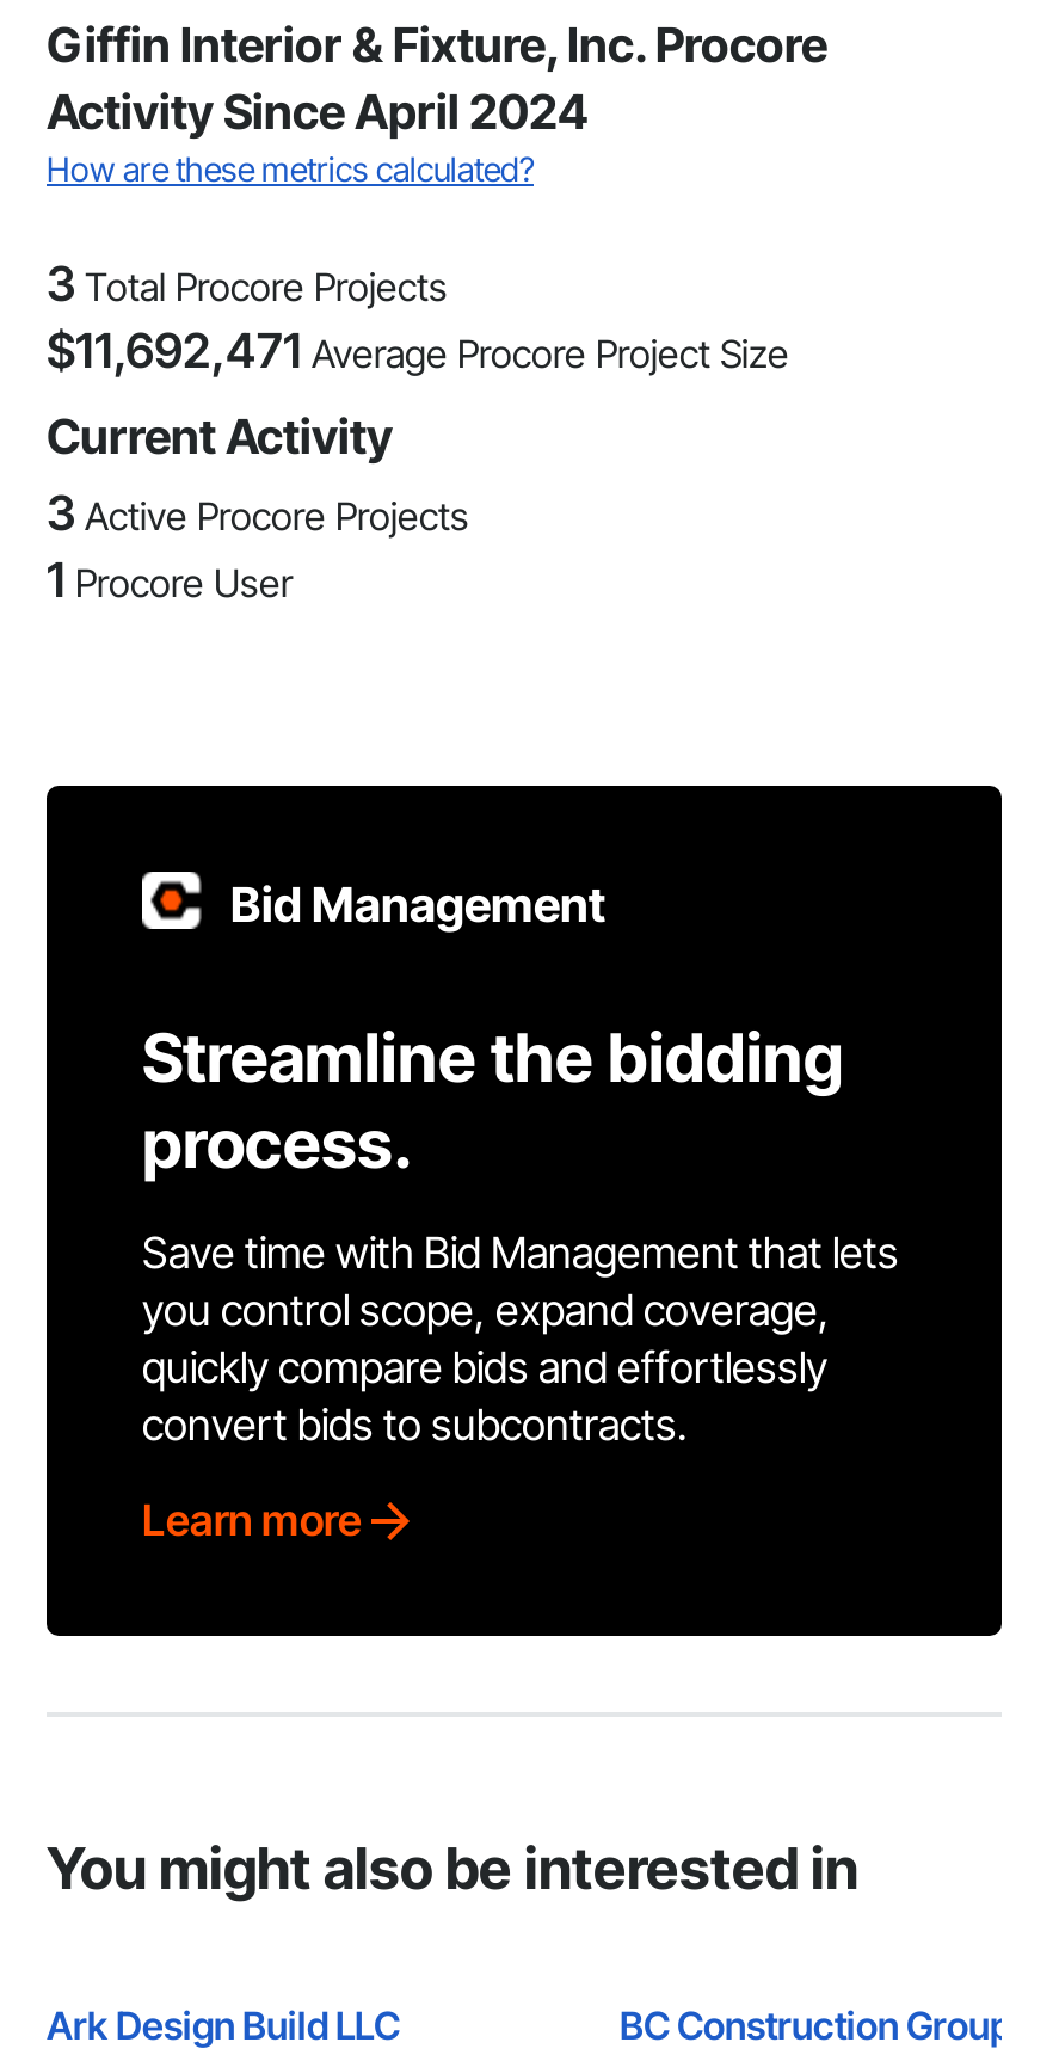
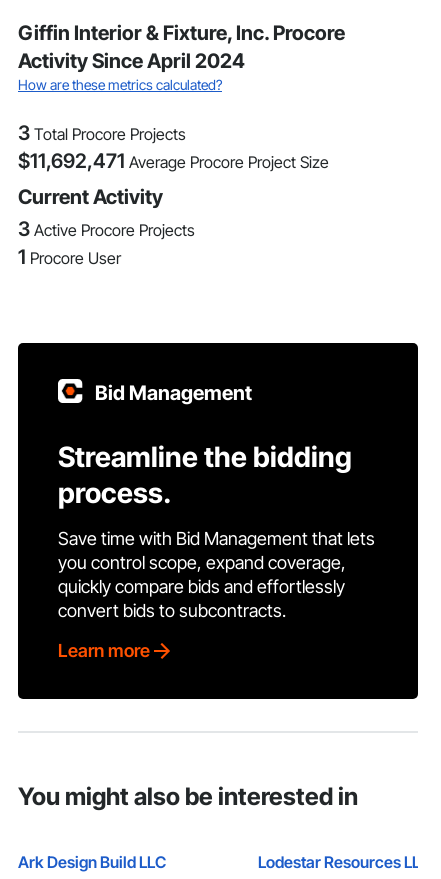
- BC Construction Group
+ Lodestar Resources LLC
